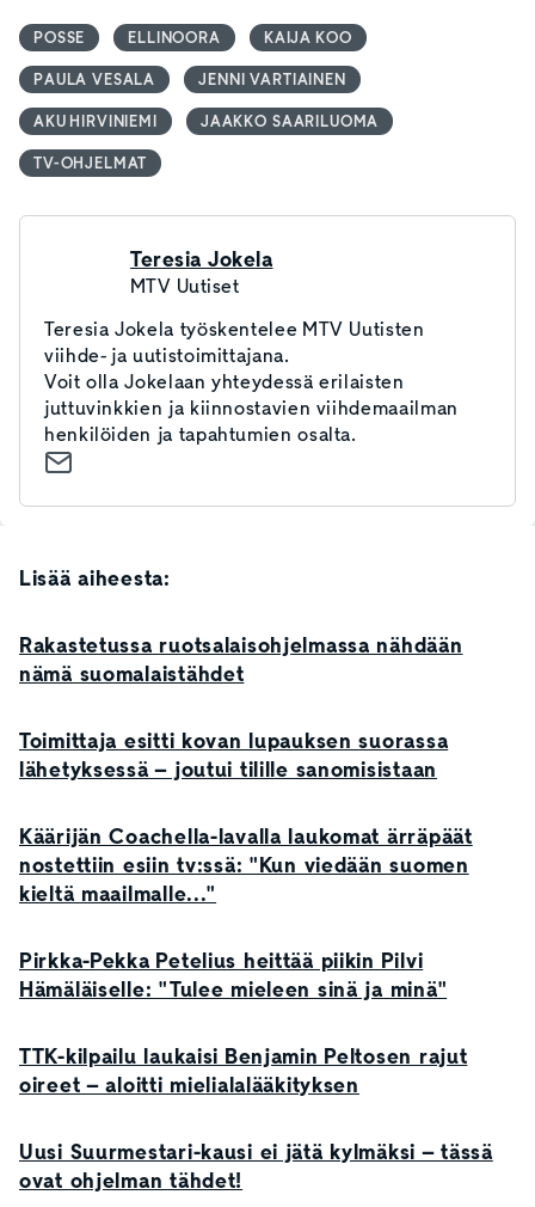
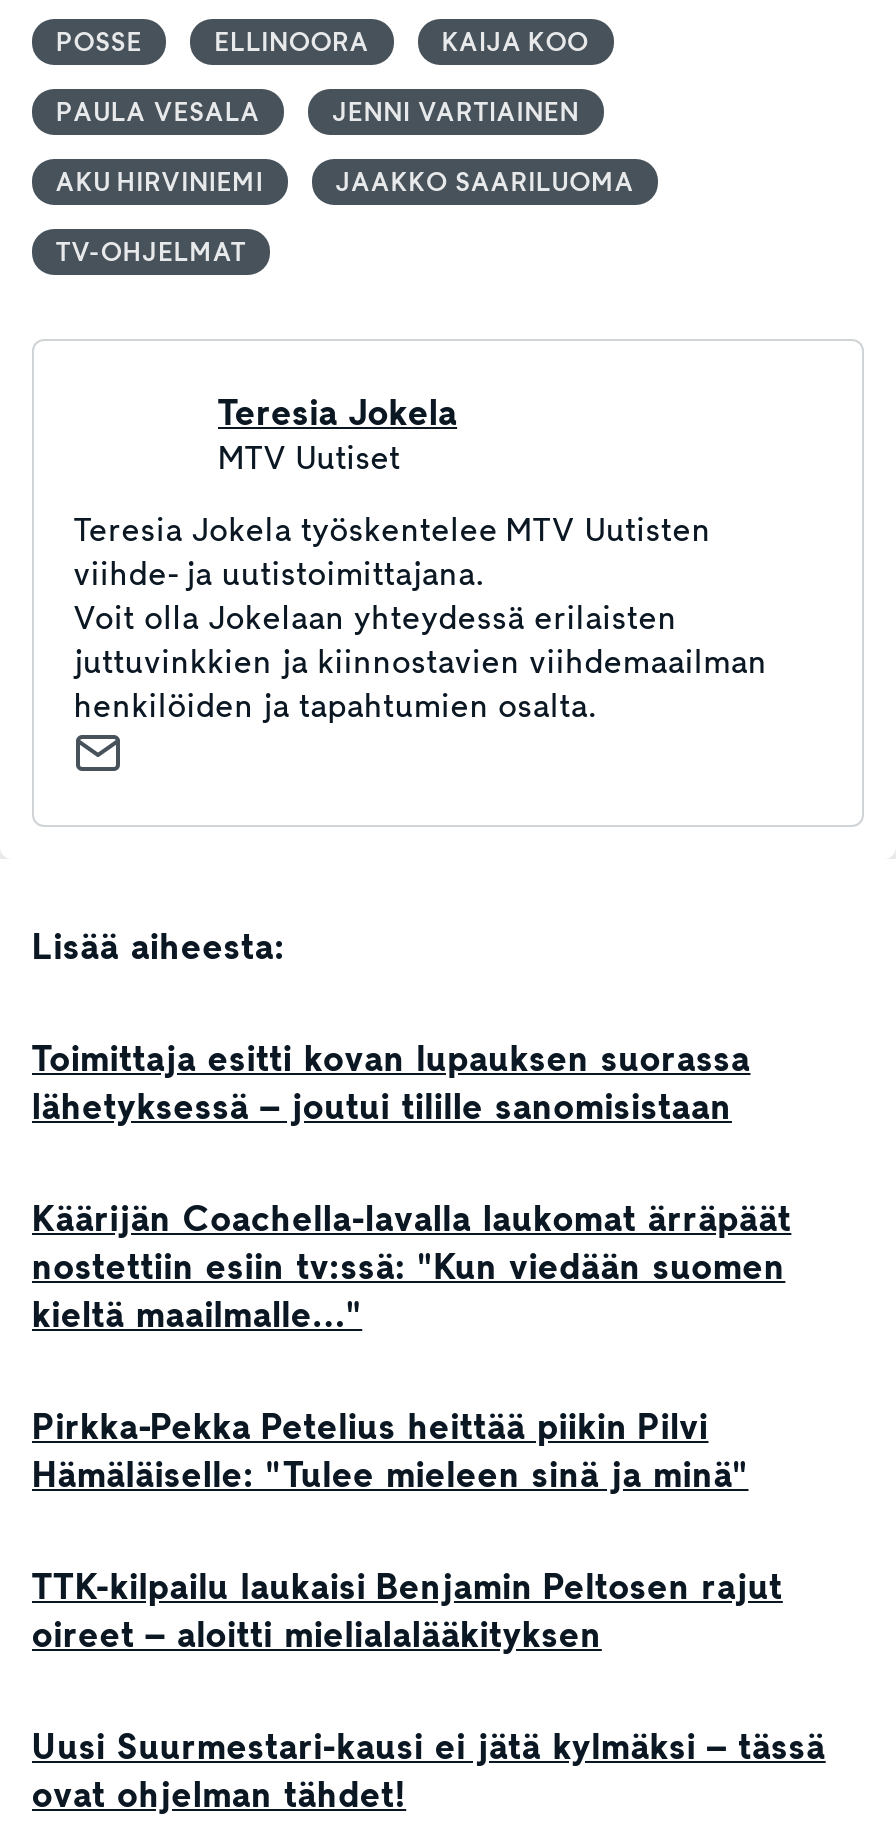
- Rakastetussa ruotsalaisohjelmassa nähdään
- nämä suomalaistähdet
